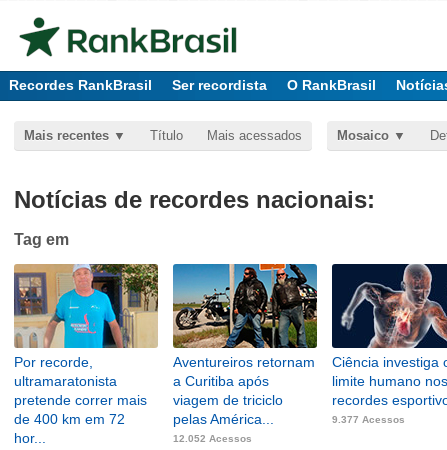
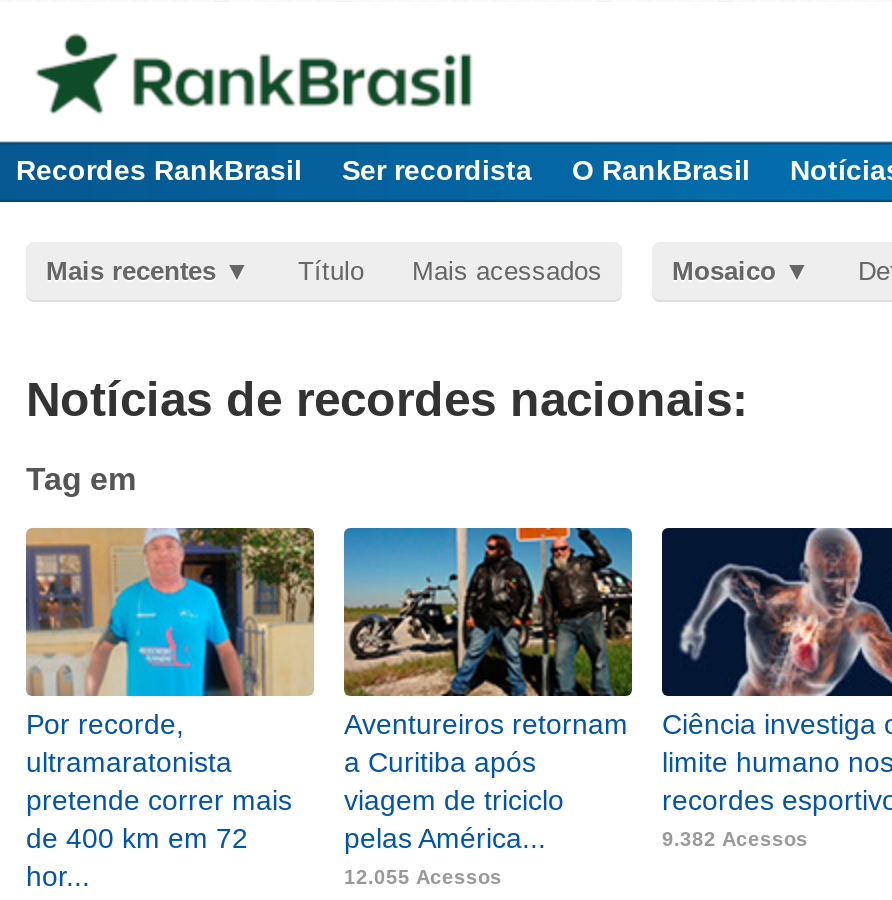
- 9.377 Acessos
+ 9.382 Acessos

- 12.052 Acessos
+ 12.055 Acessos
